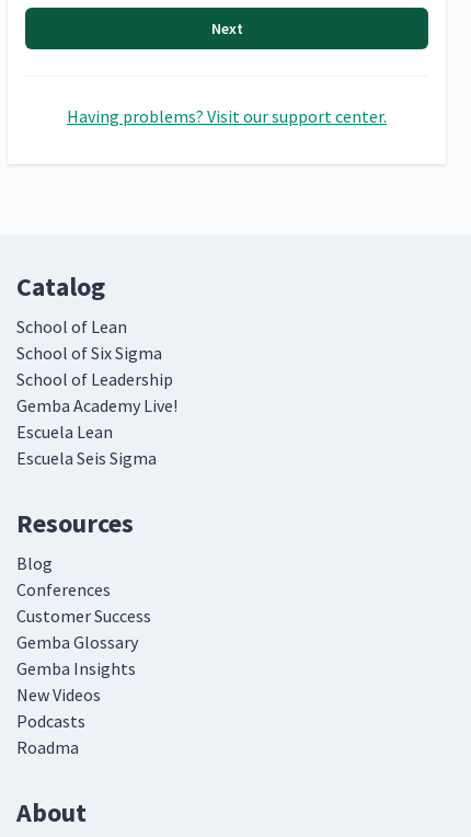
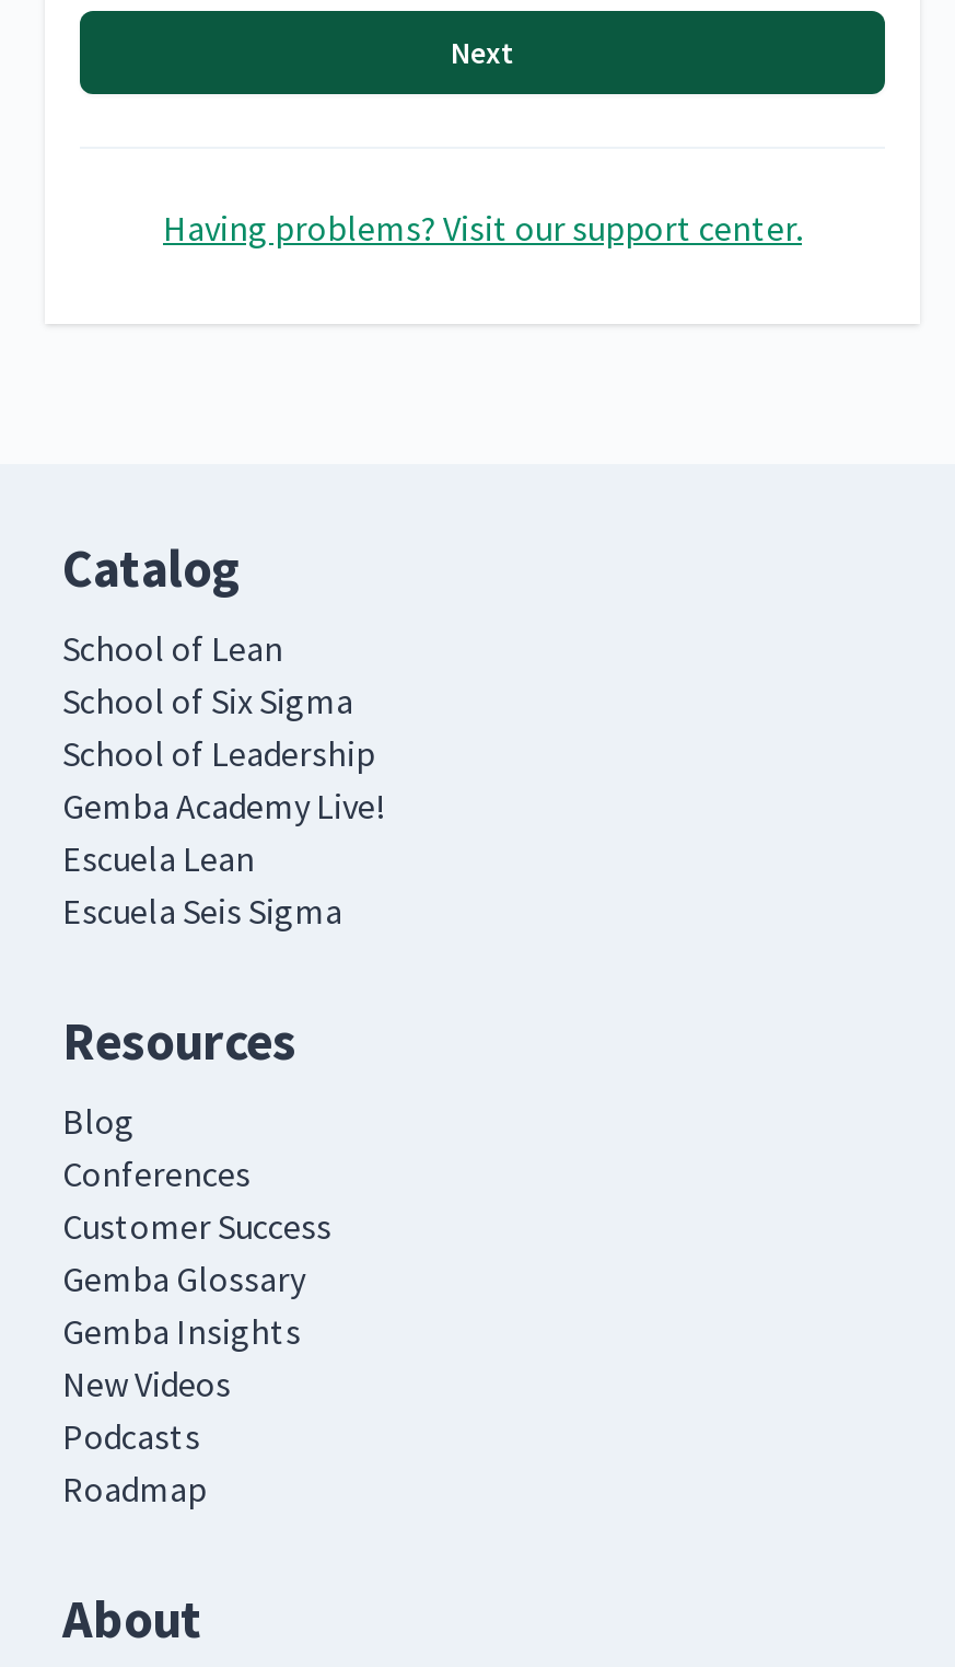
- Roadma
+ Roadmap
